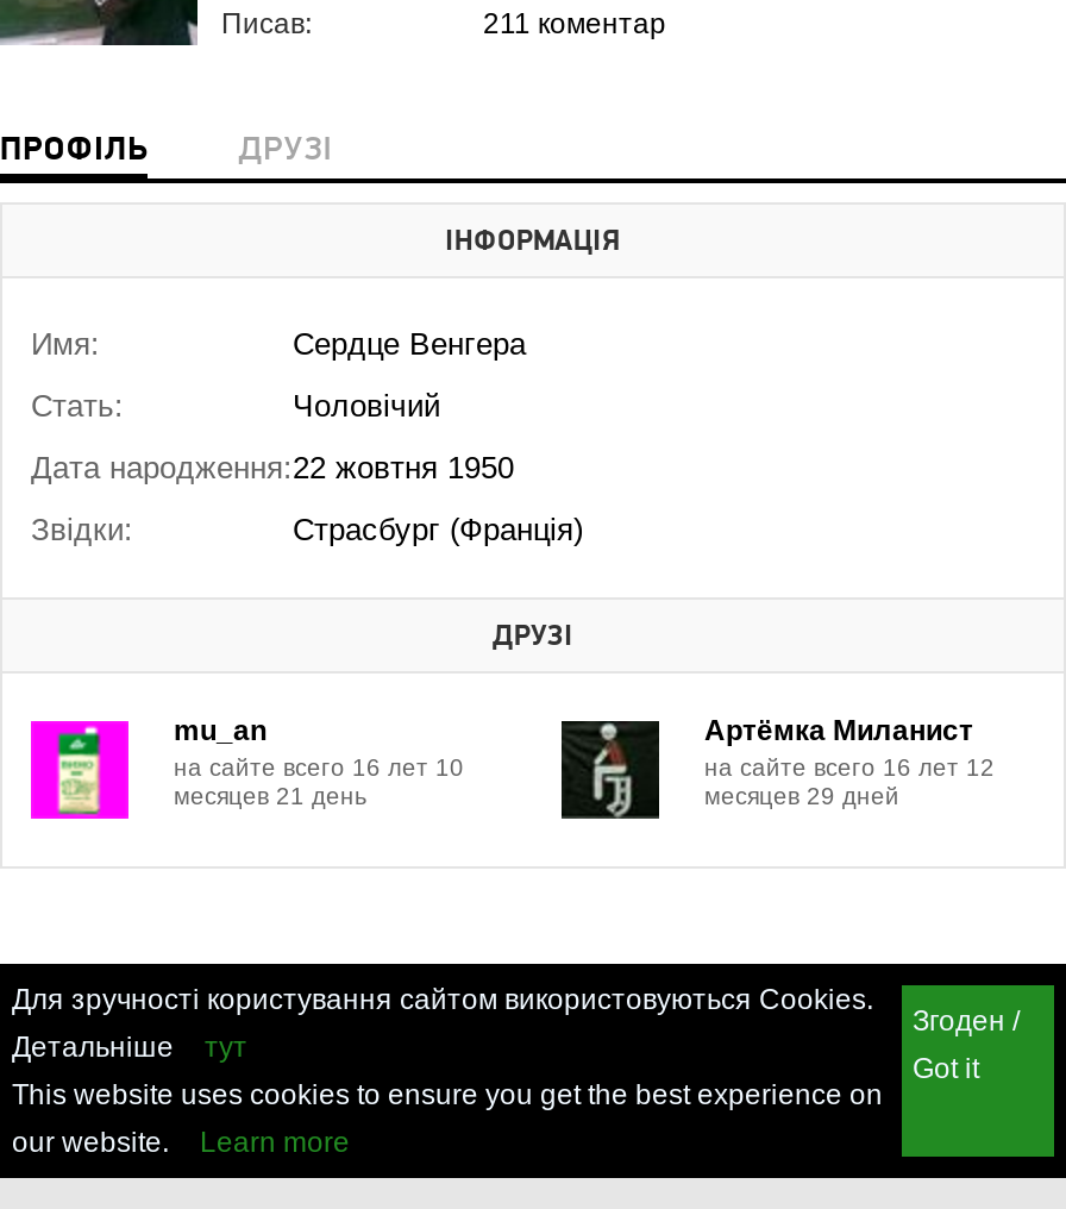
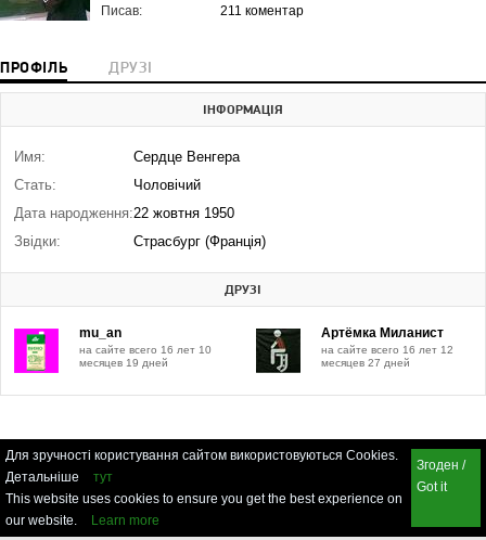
- месяцев 21 день
+ месяцев 19 дней

- месяцев 29 дней
+ месяцев 27 дней
